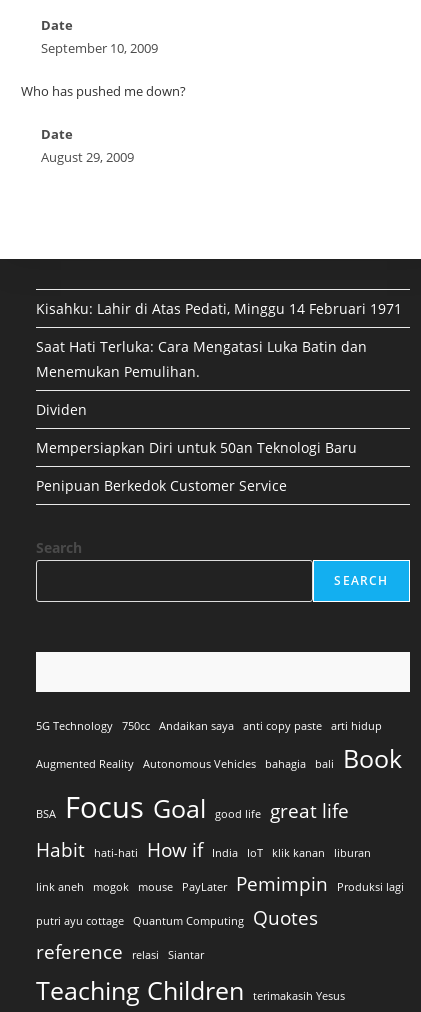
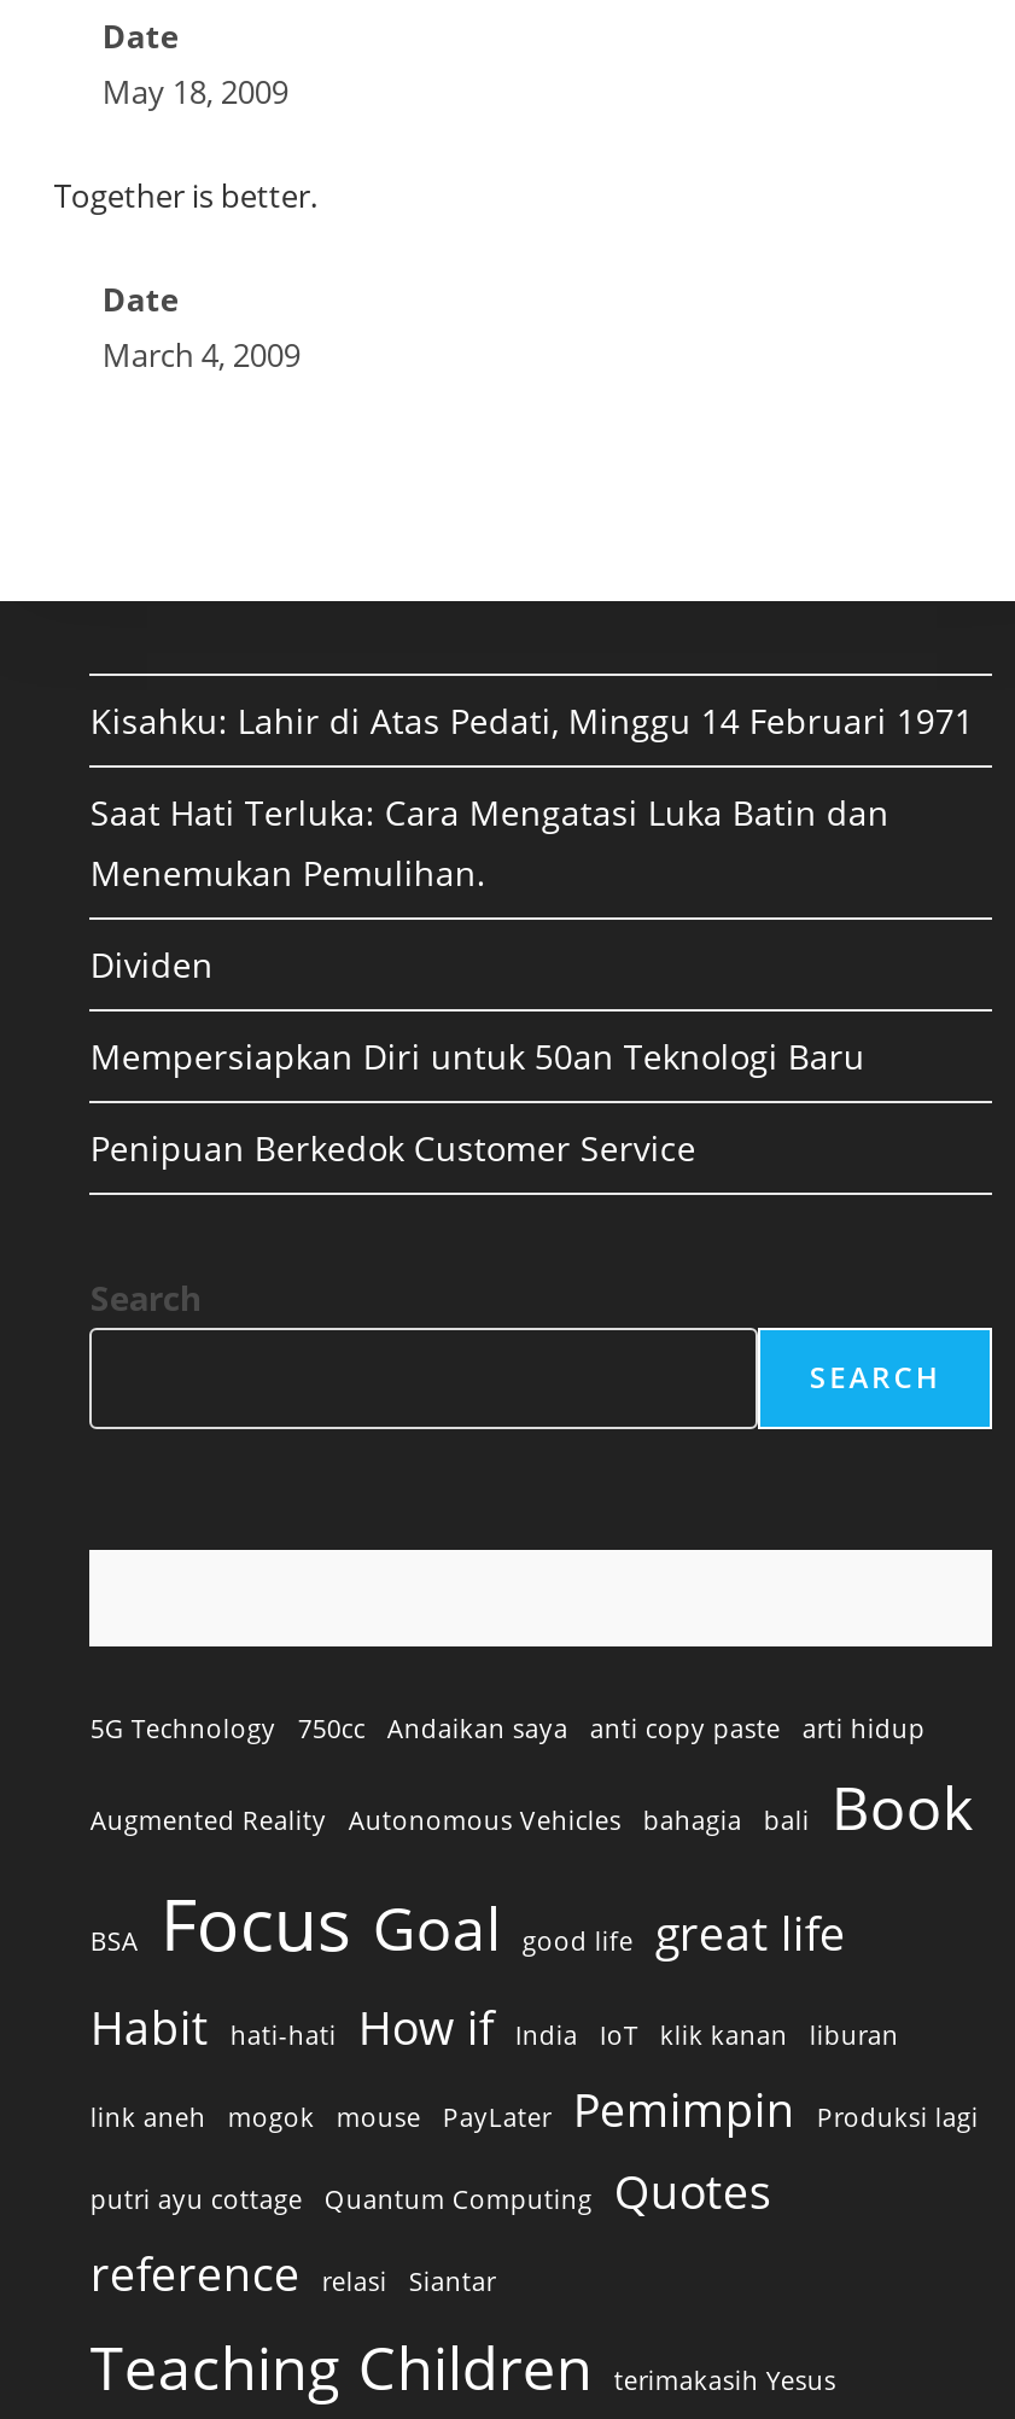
- September 10, 2009
+ May 18, 2009

- Who has pushed me down?
+ Together is better.

- August 29, 2009
+ March 4, 2009
